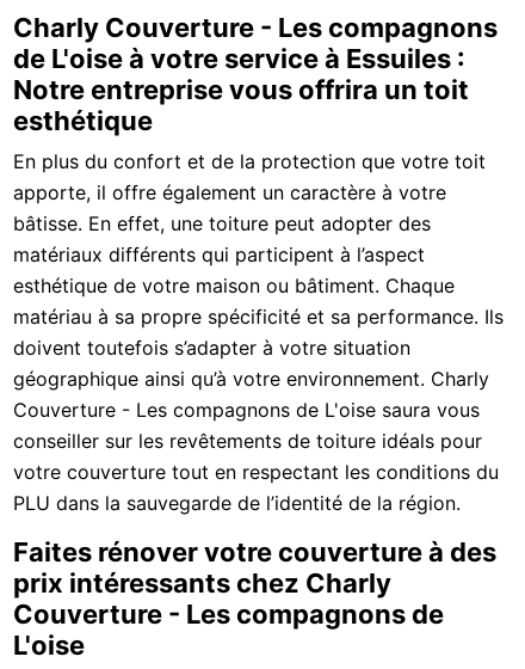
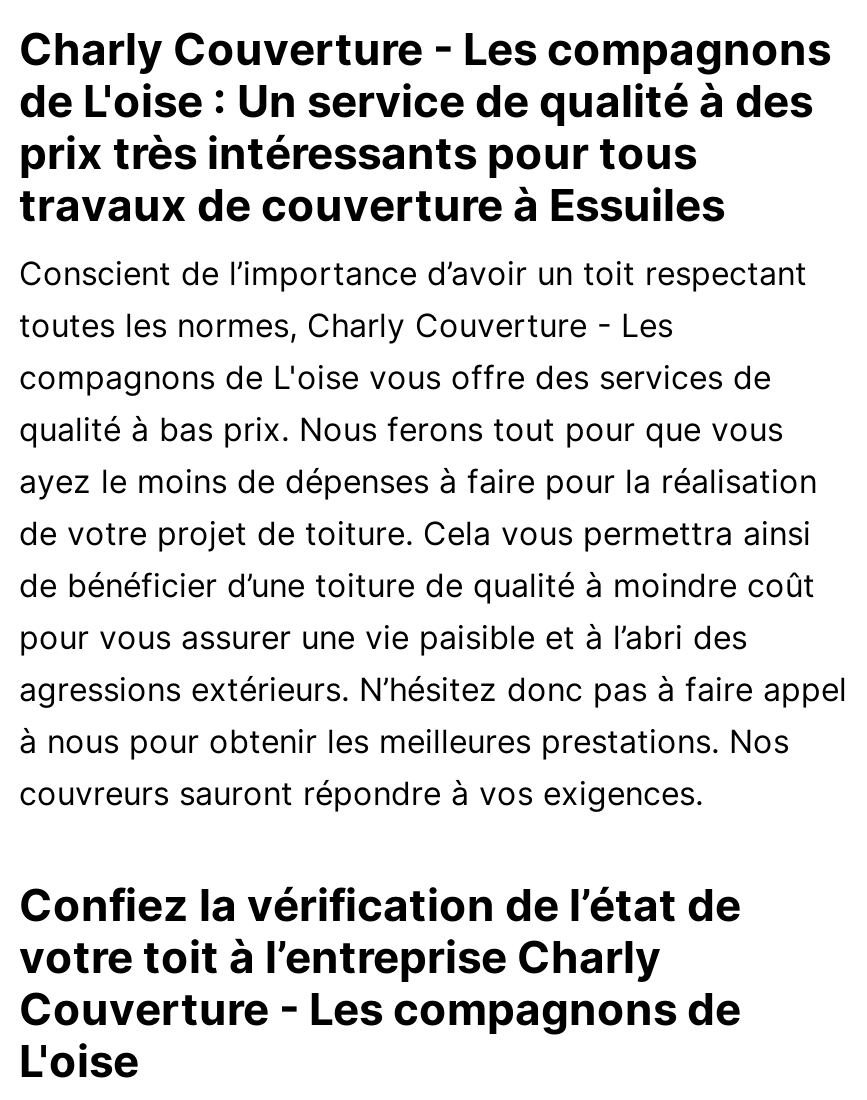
- de L'oise à votre service à Essuiles :
- Notre entreprise vous offrira un toit
- esthétique
- En plus du confort et de la protection que votre toit
- apporte, il offre également un caractère à votre
- bâtisse. En effet, une toiture peut adopter des
- matériaux différents qui participent à l’aspect
- esthétique de votre maison ou bâtiment. Chaque
- matériau à sa propre spécificité et sa performance. Ils
- doivent toutefois s’adapter à votre situation
- géographique ainsi qu’à votre environnement. Charly
- Couverture - Les compagnons de L'oise saura vous
- conseiller sur les revêtements de toiture idéals pour
- votre couverture tout en respectant les conditions du
- PLU dans la sauvegarde de l’identité de la région.
+ de L'oise : Un service de qualité à des
+ prix très intéressants pour tous
+ travaux de couverture à Essuiles
+ Conscient de l’importance d’avoir un toit respectant
+ toutes les normes, Charly Couverture - Les
+ compagnons de L'oise vous offre des services de
+ qualité à bas prix. Nous ferons tout pour que vous
+ ayez le moins de dépenses à faire pour la réalisation
+ de votre projet de toiture. Cela vous permettra ainsi
+ de bénéficier d’une toiture de qualité à moindre coût
+ pour vous assurer une vie paisible et à l’abri des
+ agressions extérieurs. N’hésitez donc pas à faire appel
+ à nous pour obtenir les meilleures prestations. Nos
+ couvreurs sauront répondre à vos exigences.

- Faites rénover votre couverture à des
- prix intéressants chez Charly
+ Confiez la vérification de l’état de
+ votre toit à l’entreprise Charly
